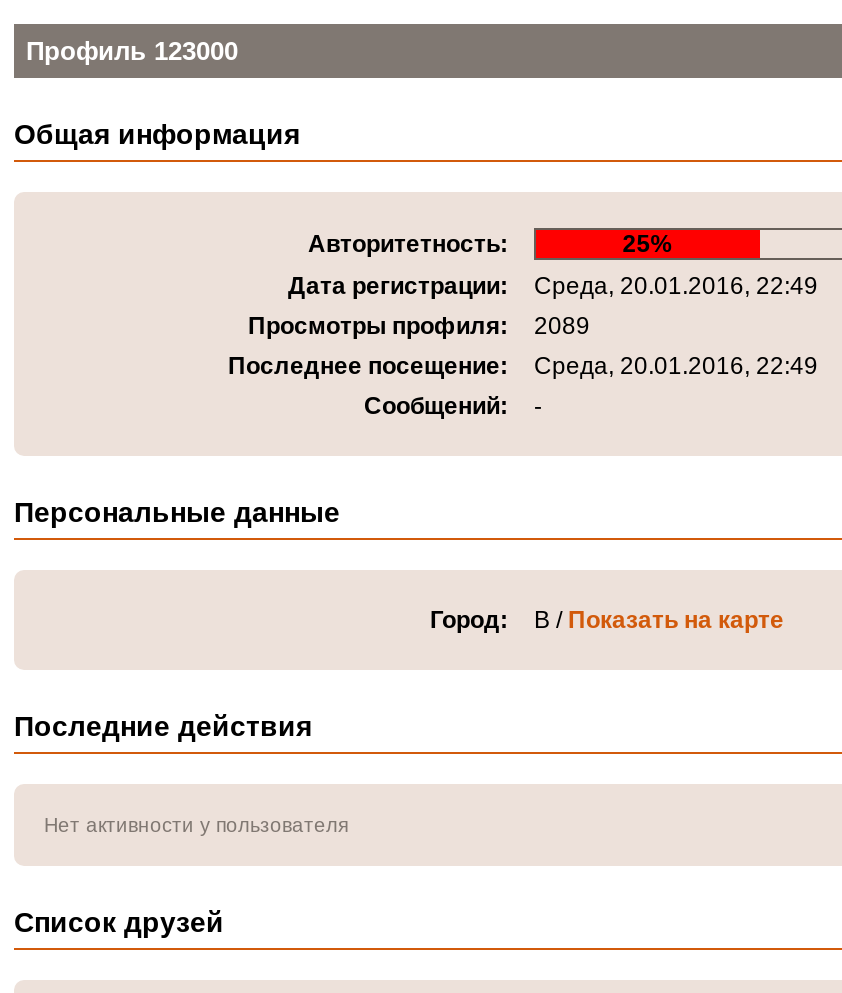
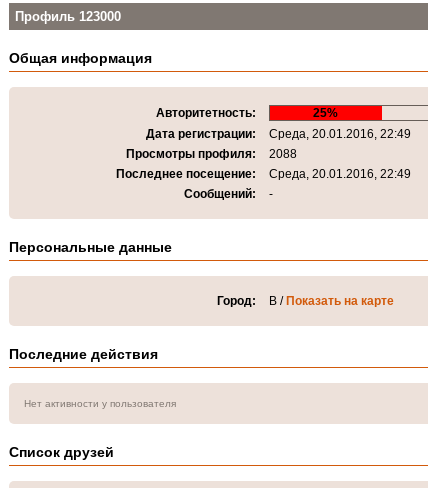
- Просмотры профиля: 2089
+ Просмотры профиля: 2088
